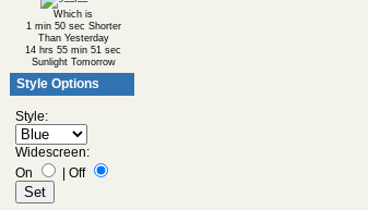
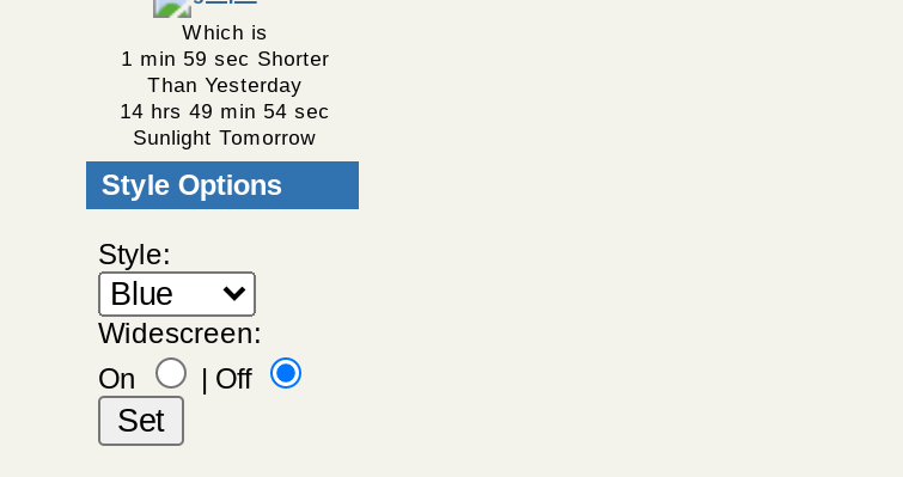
- 1 min 50 sec Shorter
+ 1 min 59 sec Shorter

- 14 hrs 55 min 51 sec
+ 14 hrs 49 min 54 sec
